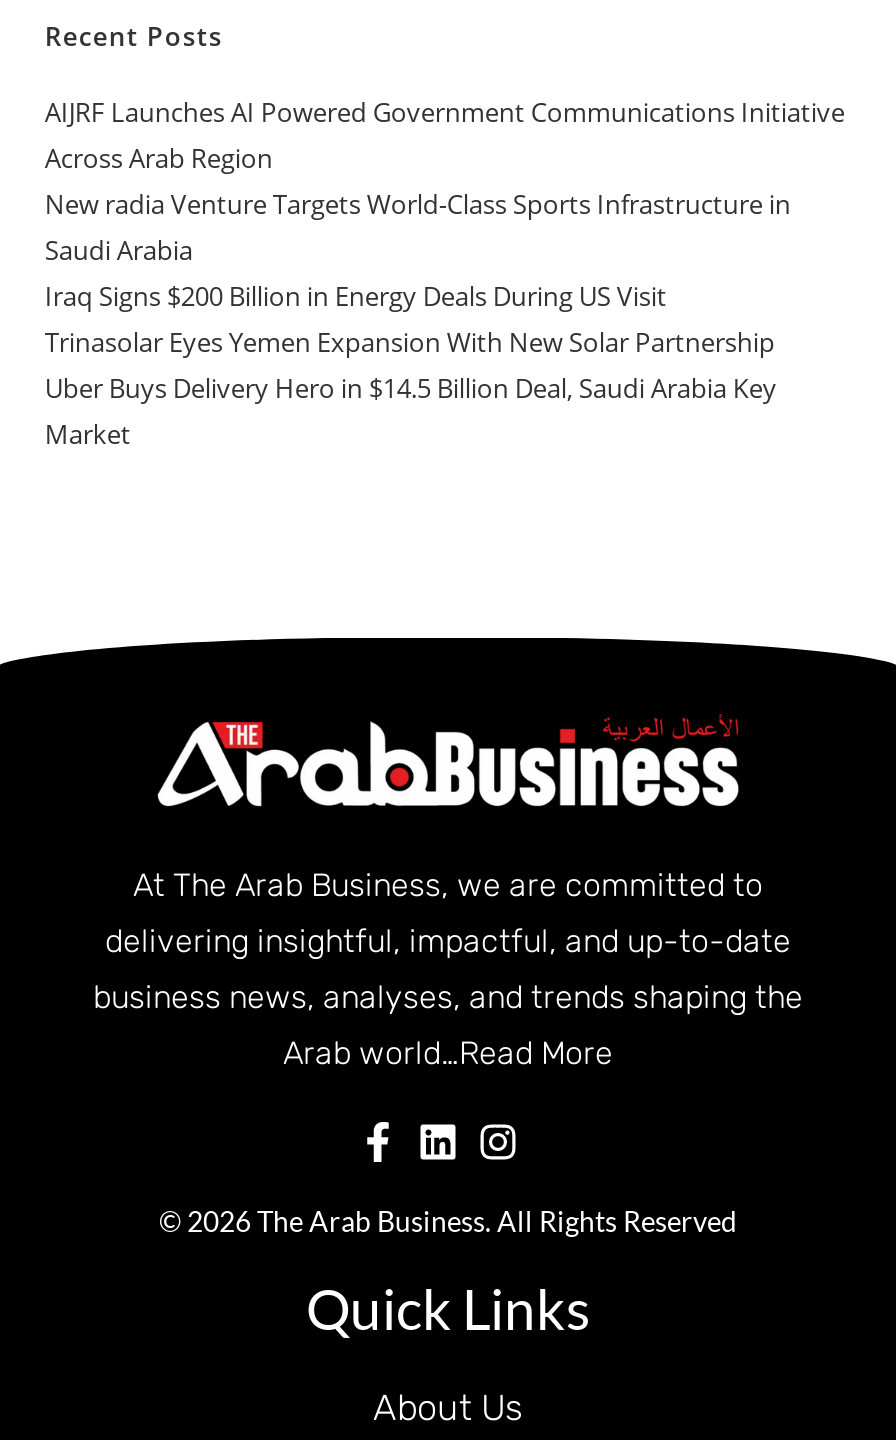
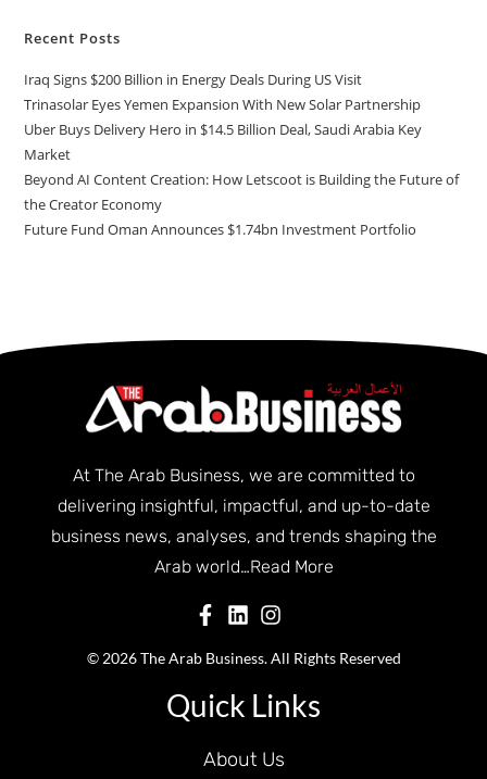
- AIJRF Launches AI Powered Government Communications Initiative
- Across Arab Region
- New radia Venture Targets World-Class Sports Infrastructure in
- Saudi Arabia

moved up: Iraq Signs $200 Billion in Energy Deals During US Visit | Trinasolar Eyes Yemen Expansion With New Solar Partnership | Uber Buys Delivery Hero in $14.5 Billion Deal, Saudi Arabia Key | Market

+ Beyond AI Content Creation: How Letscoot is Building the Future of
+ the Creator Economy
+ Future Fund Oman Announces $1.74bn Investment Portfolio
